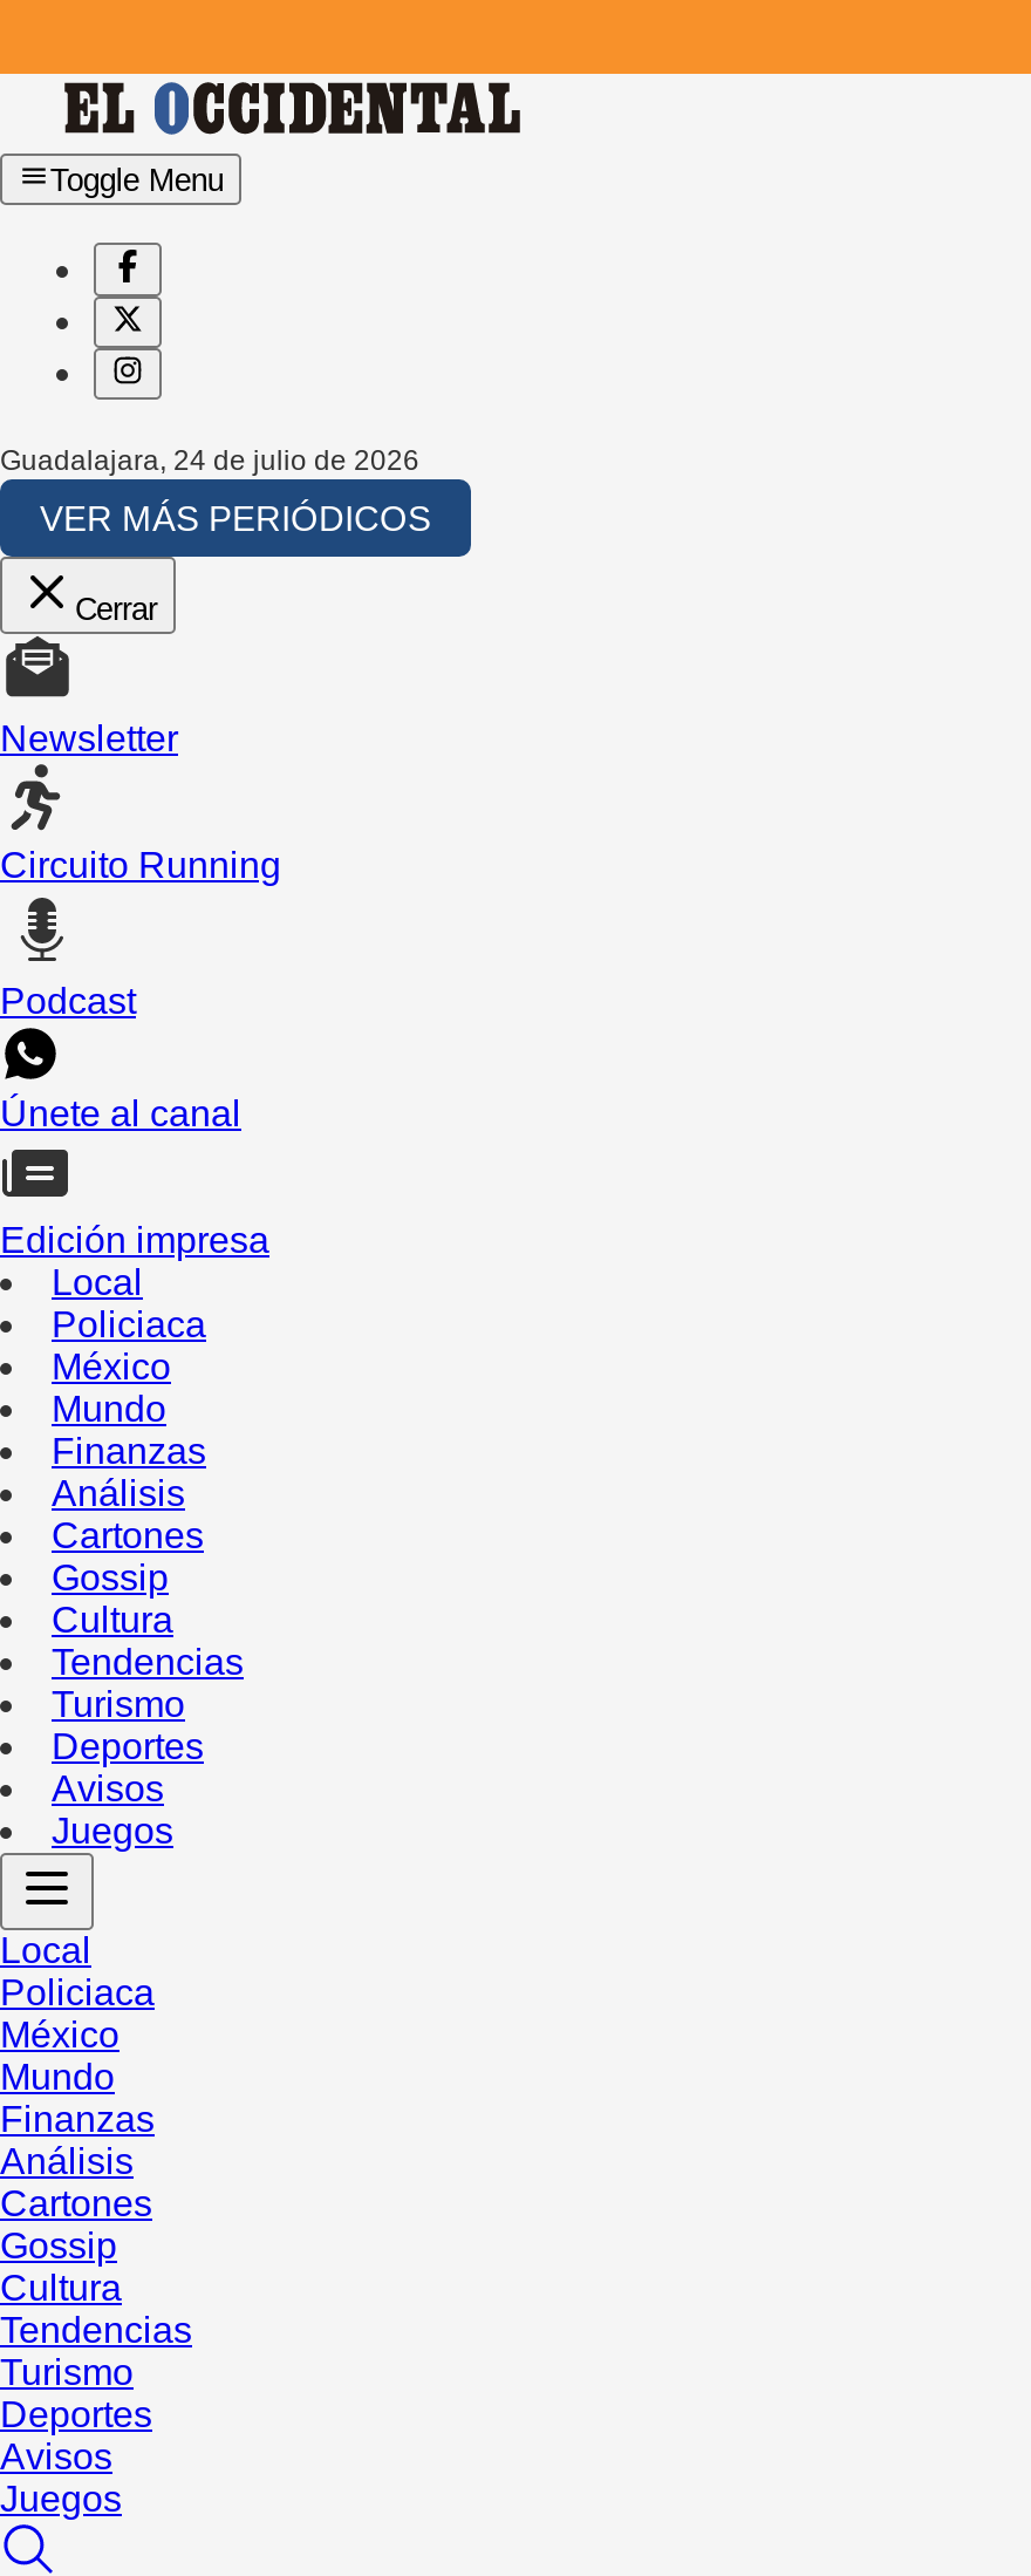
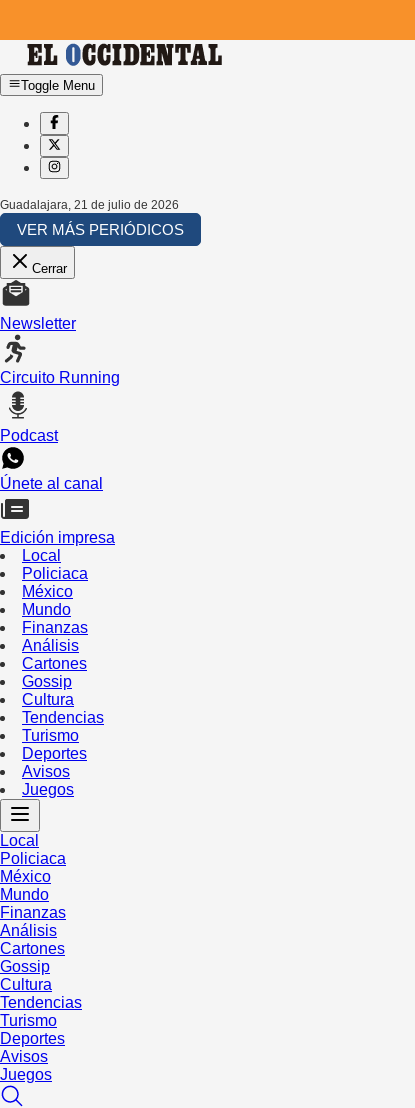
- Guadalajara, 24 de julio de 2026
+ Guadalajara, 21 de julio de 2026
